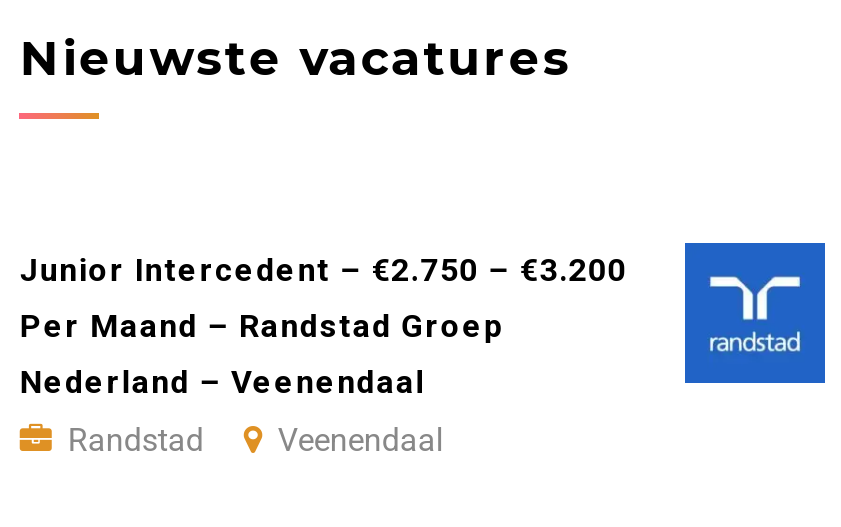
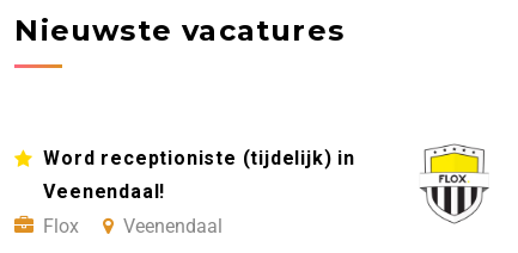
- [image]
+ [image]

- Junior Intercedent – €2.750 – €3.200
- Per Maand – Randstad Groep
- Nederland – Veenendaal
- Randstad
+ Word receptioniste (tijdelijk) in
+ Veenendaal!
+ Flox
